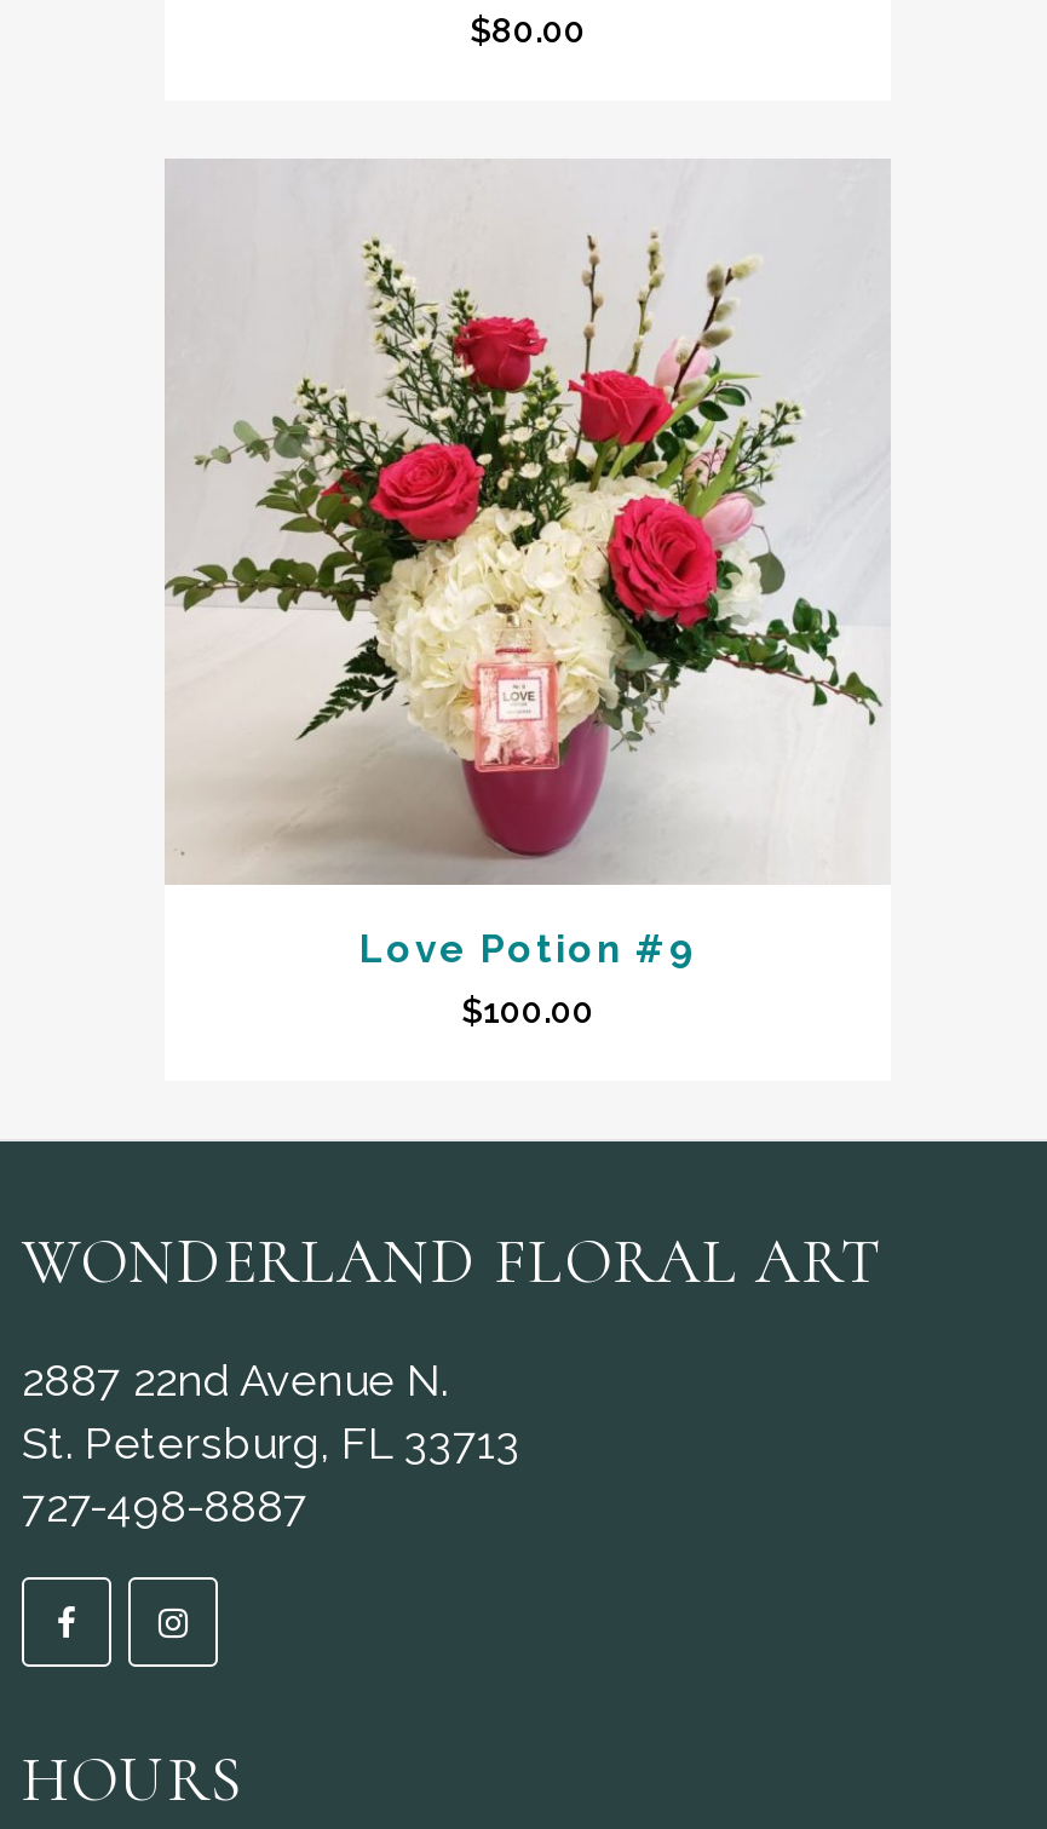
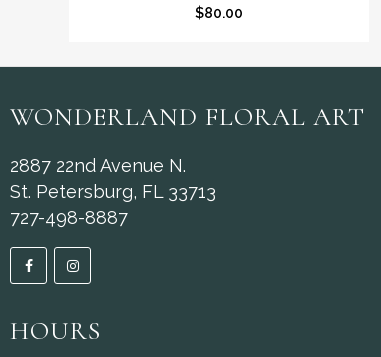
- [image]
- Love Potion #9
- $100.00
